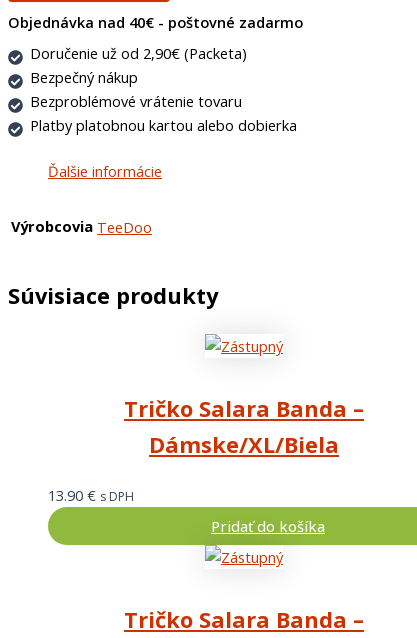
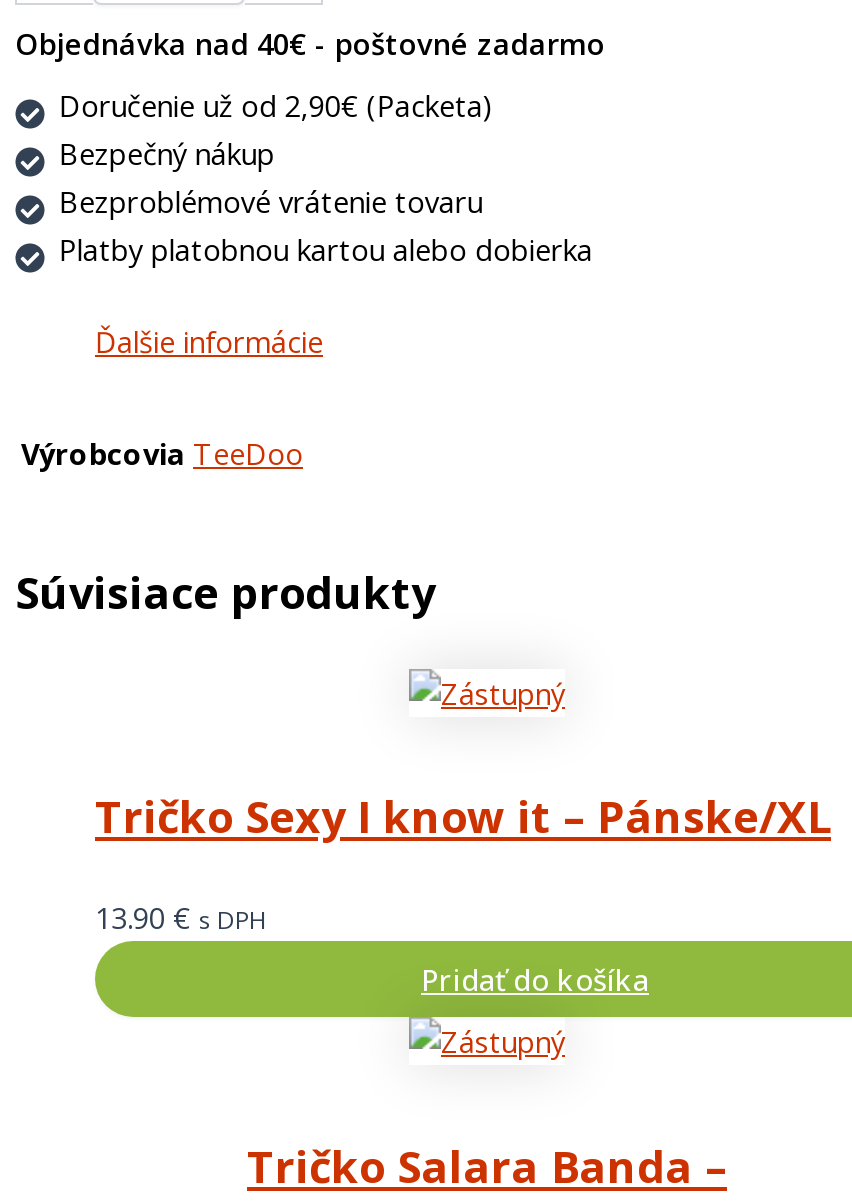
- Tričko Salara Banda –
- Dámske/XL/Biela
+ Tričko Sexy I know it – Pánske/XL
